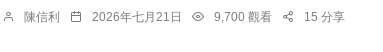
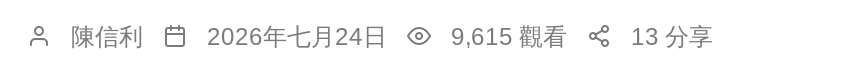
- 2026年七月21日
- 9,700 觀看
- 15 分享
+ 2026年七月24日
+ 9,615 觀看
+ 13 分享
